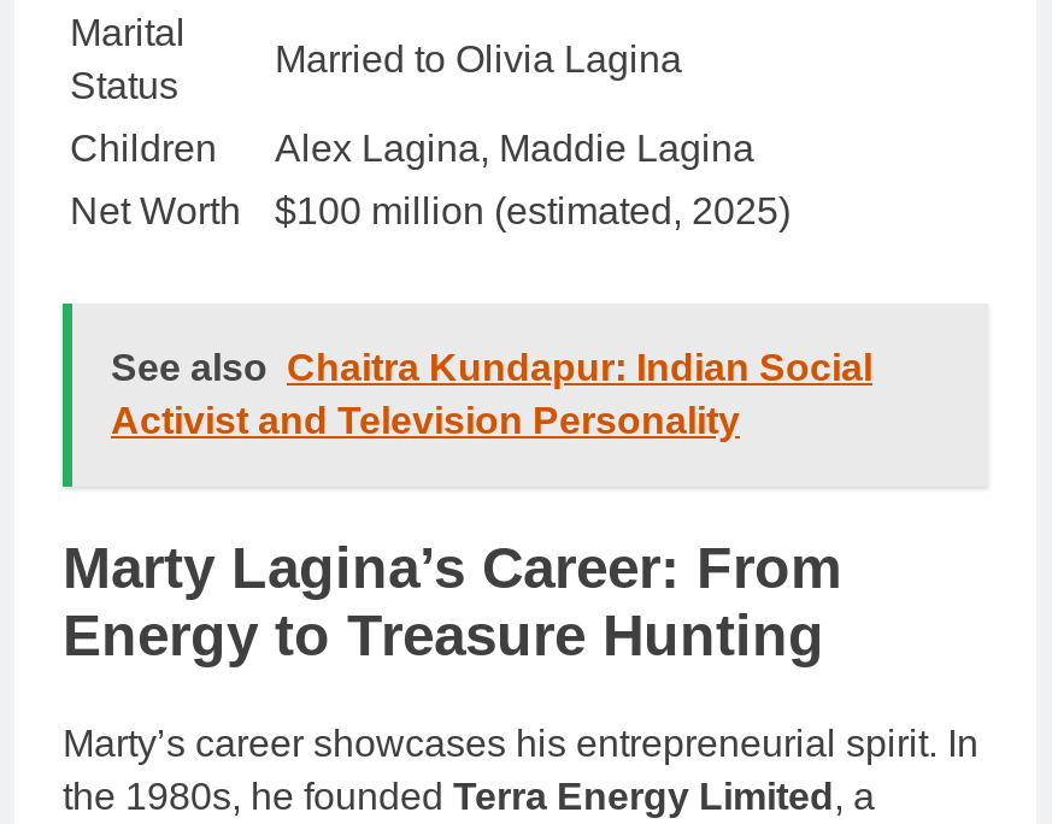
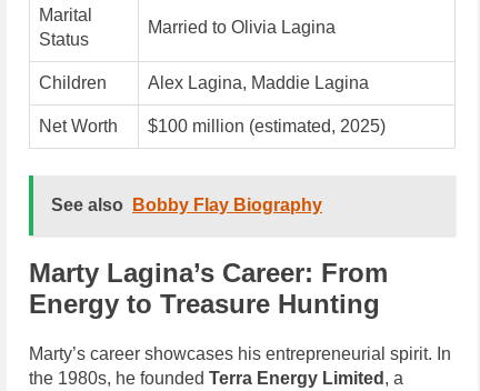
moved down: Net Worth | $100 million (estimated, 2025)

- See also Chaitra Kundapur: Indian Social
- Activist and Television Personality
+ See also Bobby Flay Biography
